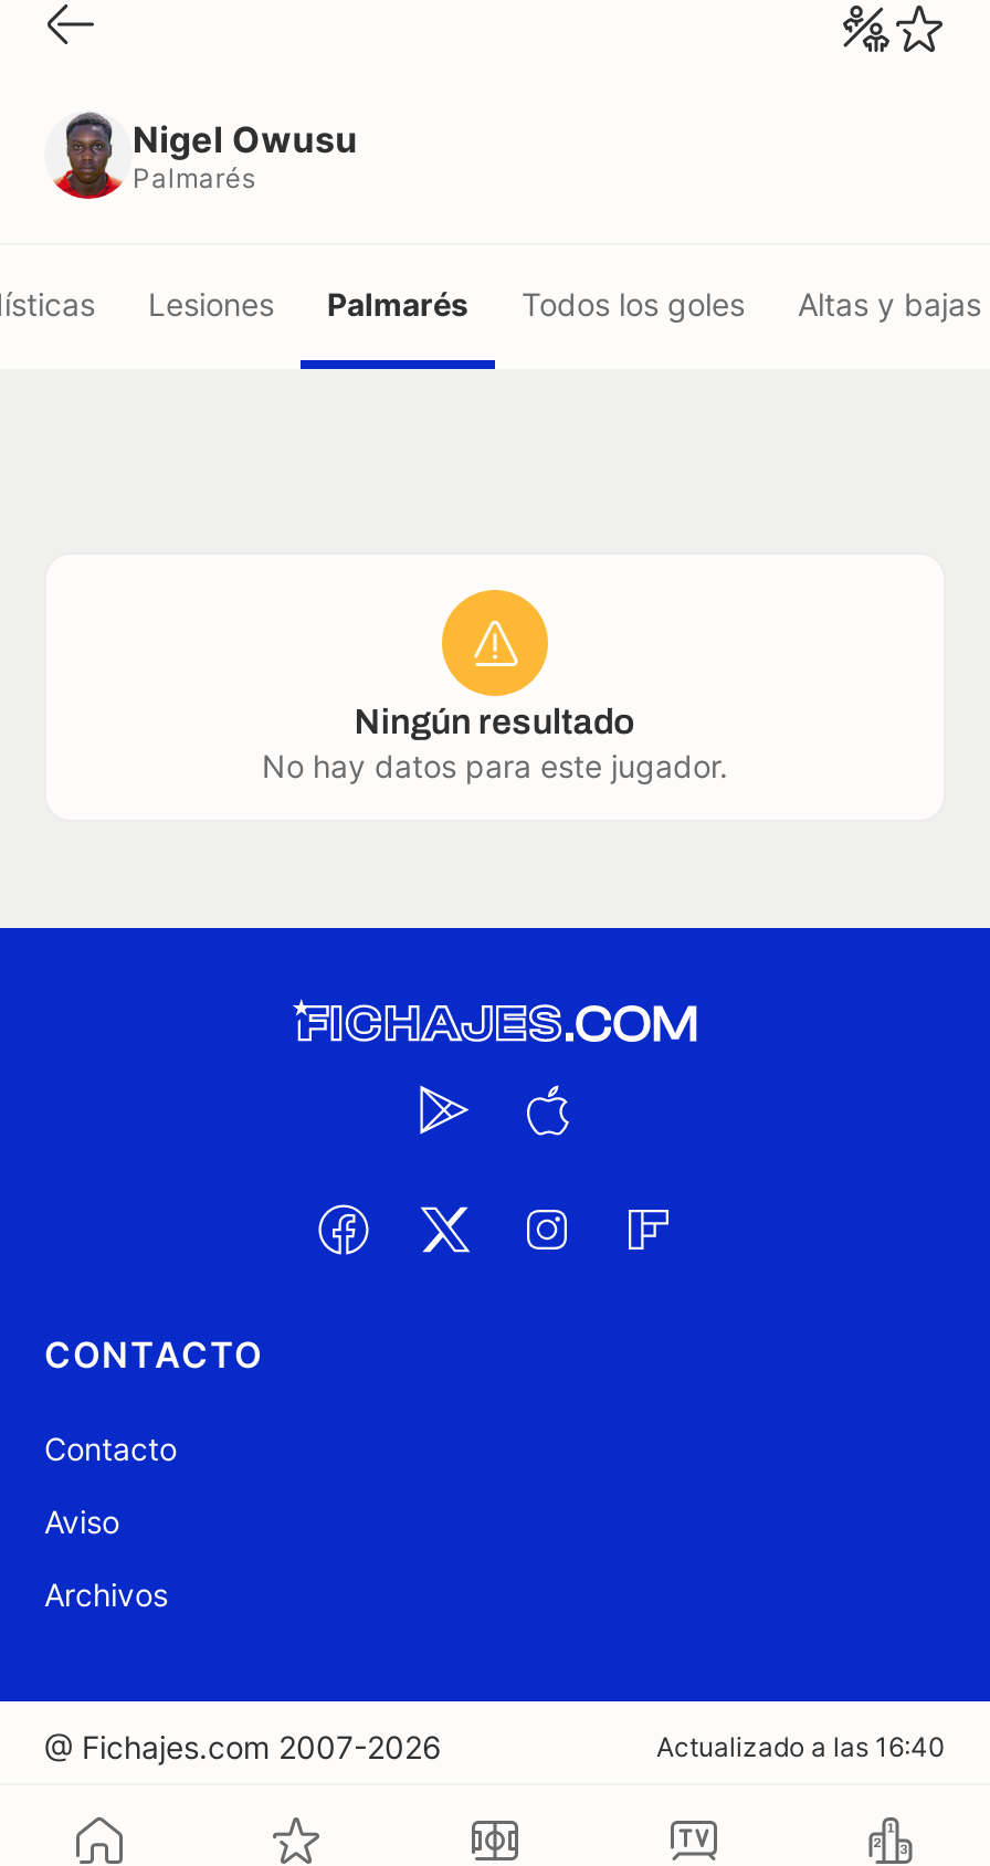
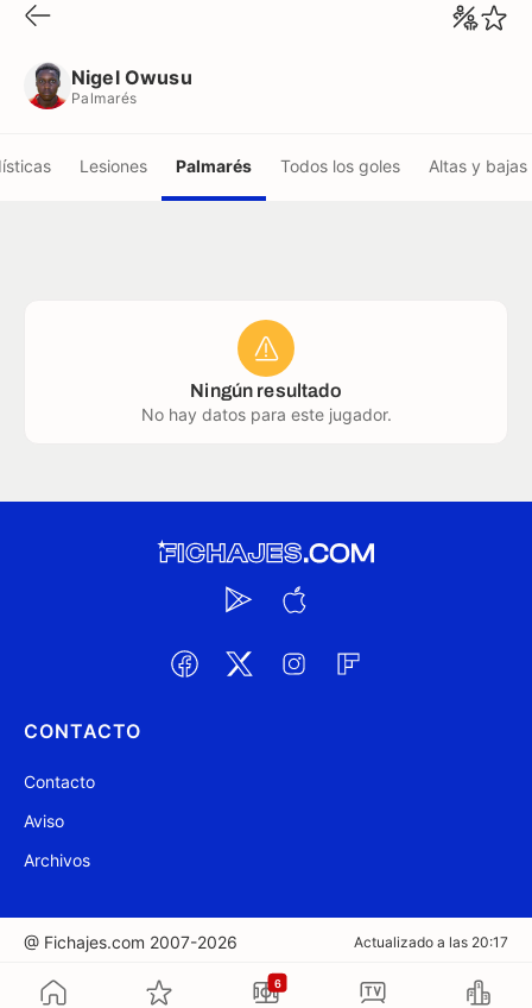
- Actualizado a las 16:40
+ Actualizado a las 20:17

+ 6
